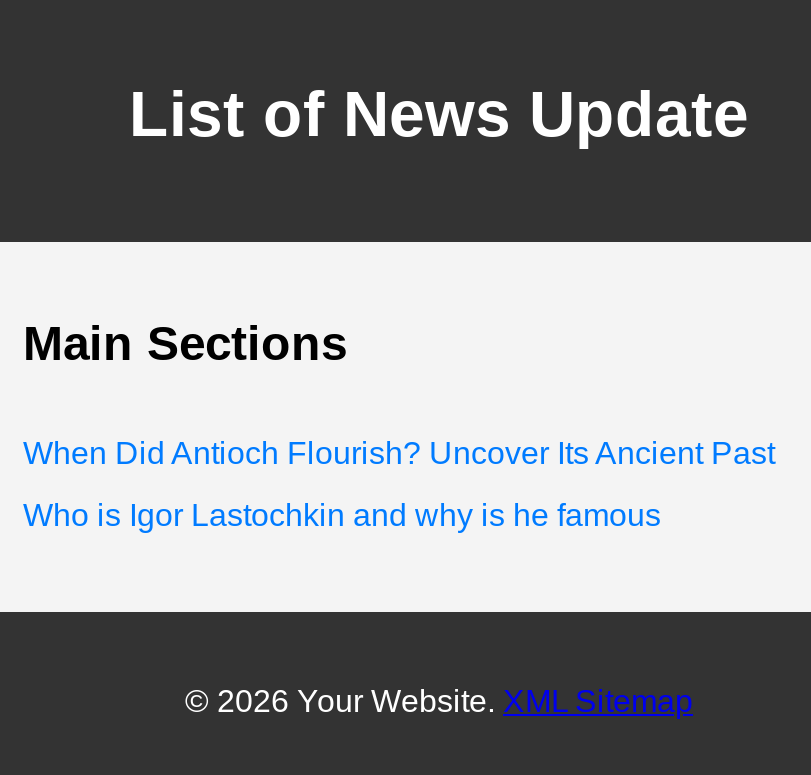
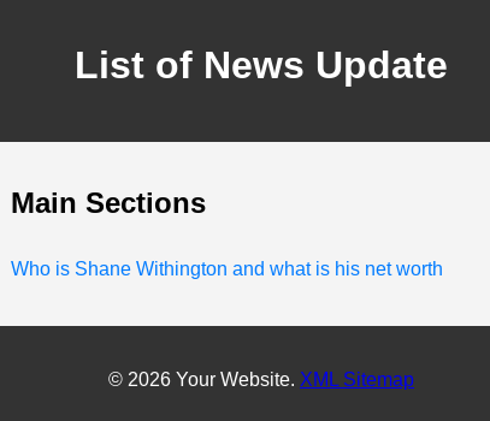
- When Did Antioch Flourish? Uncover Its Ancient Past
- Who is Igor Lastochkin and why is he famous
+ Who is Shane Withington and what is his net worth
